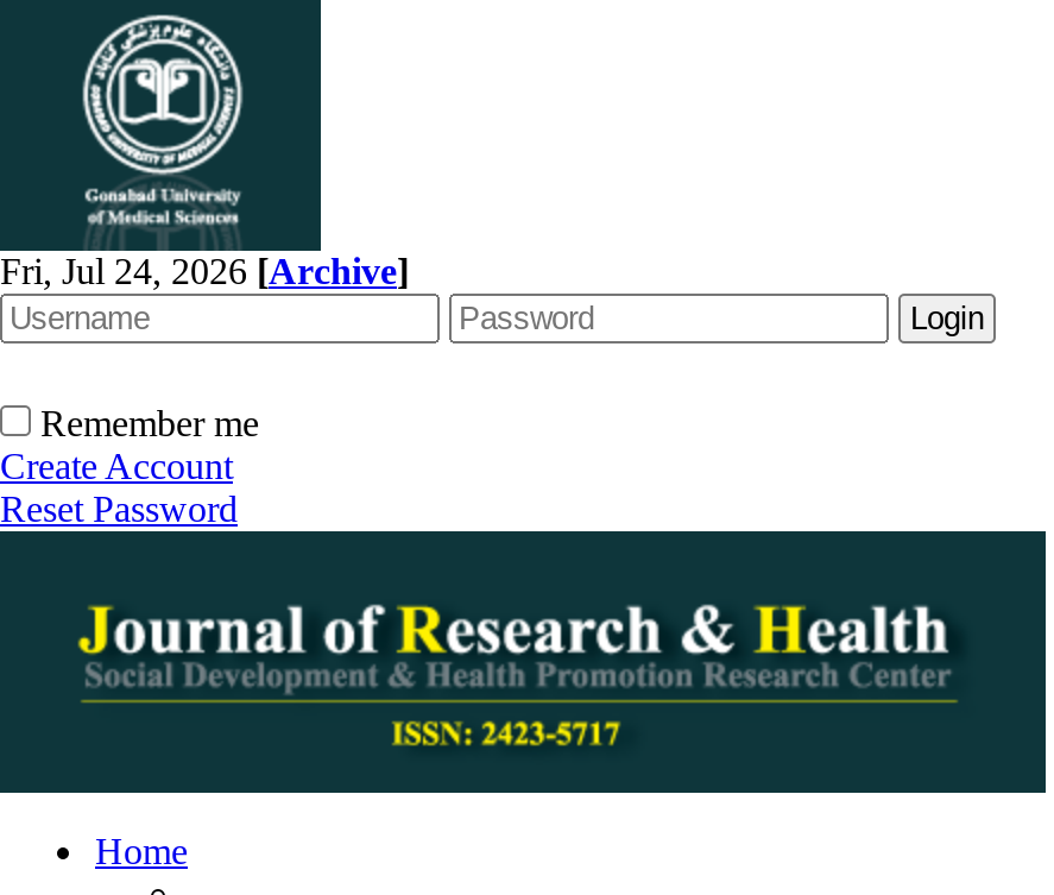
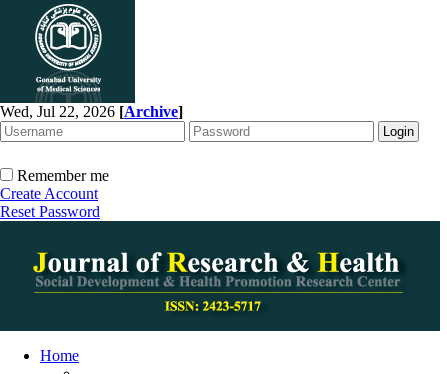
- Fri, Jul 24, 2026[Archive]
+ Wed, Jul 22, 2026[Archive]
